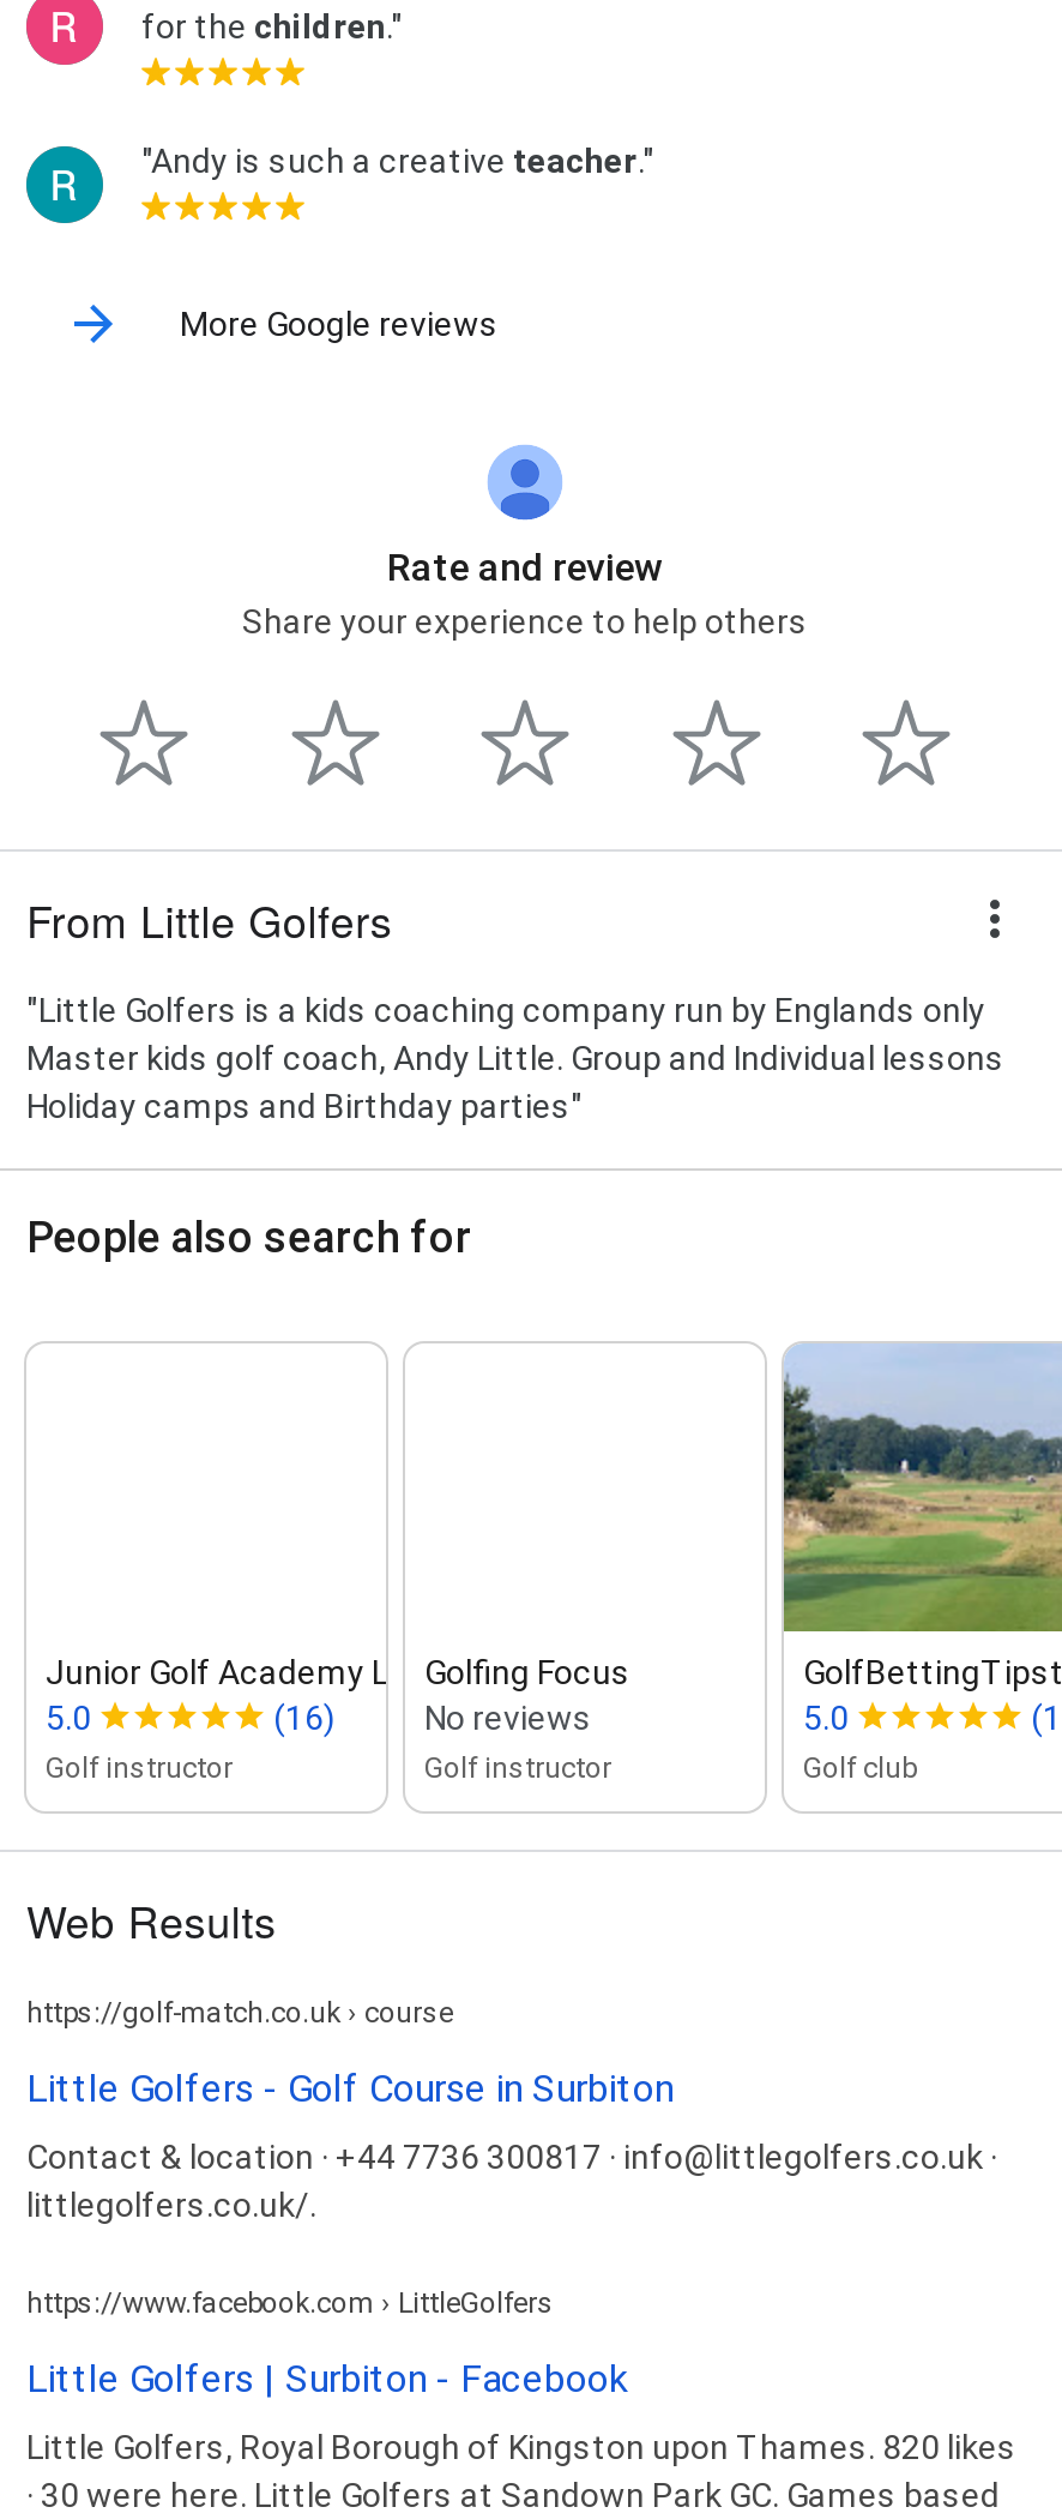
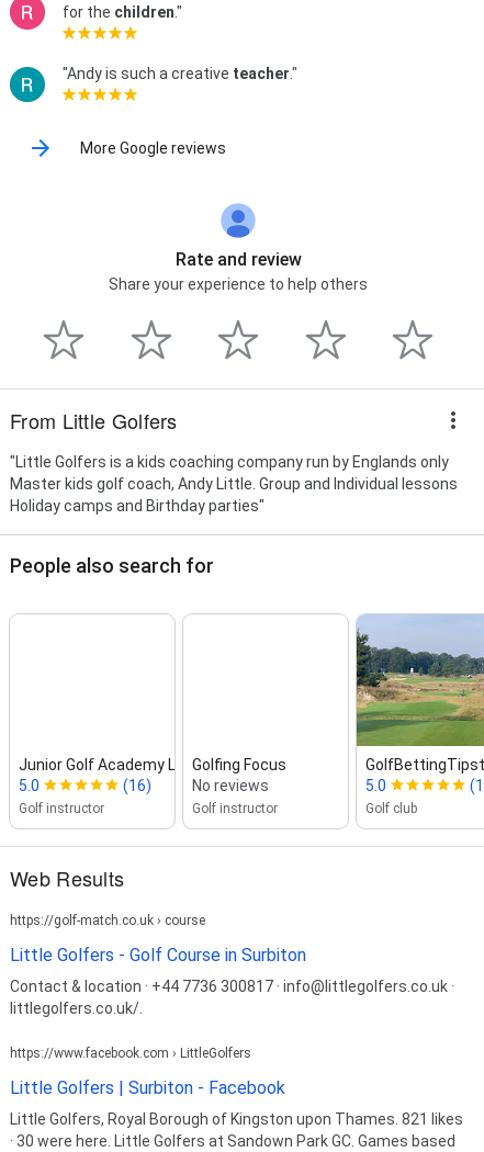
- Little Golfers, Royal Borough of Kingston upon Thames. 820 likes
+ Little Golfers, Royal Borough of Kingston upon Thames. 821 likes
